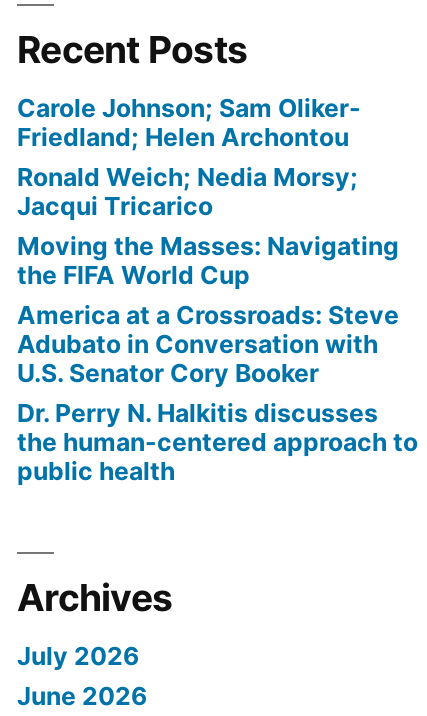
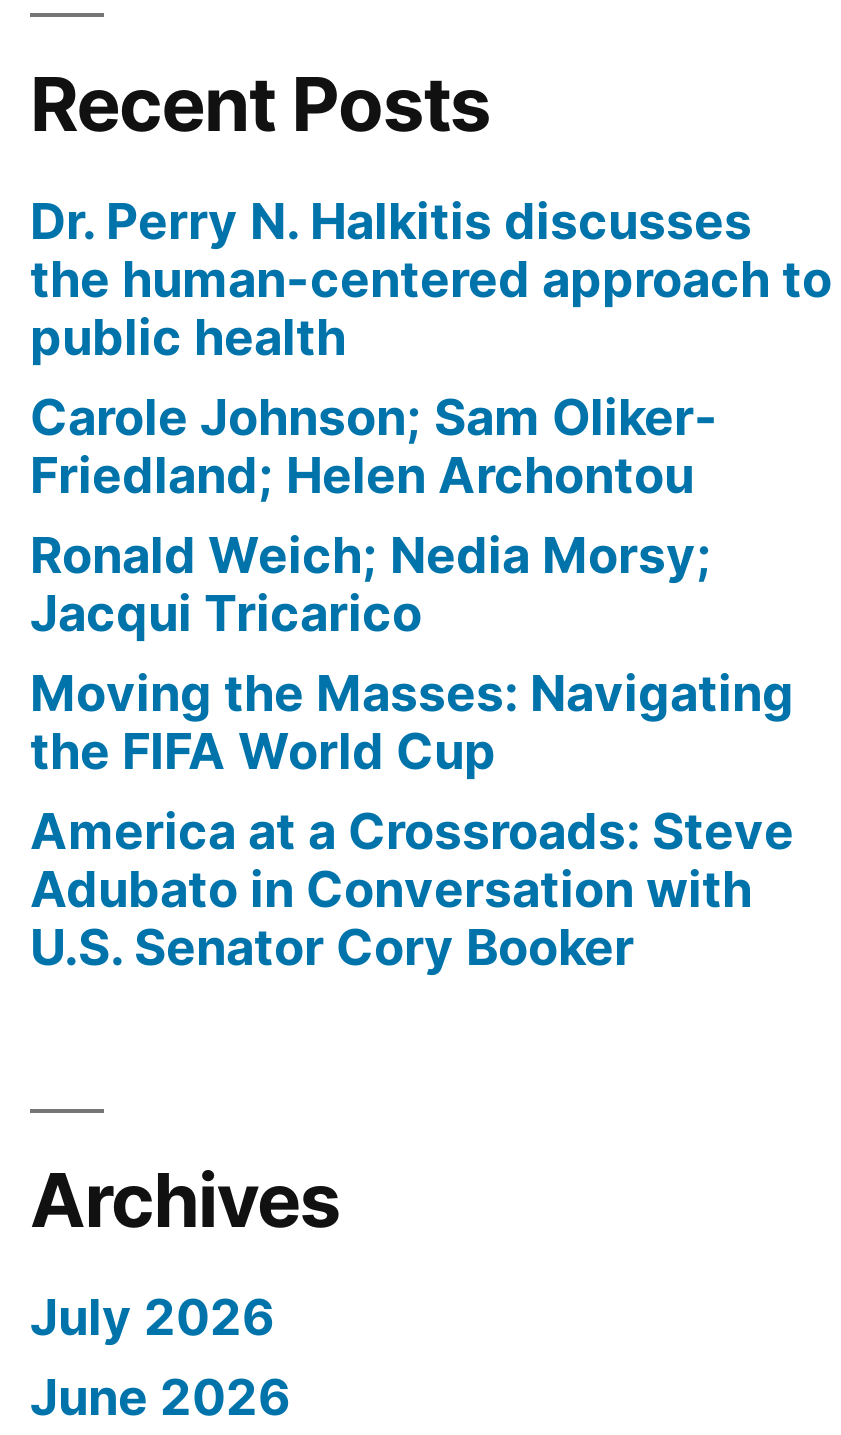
moved down: Carole Johnson; Sam Oliker- | Friedland; Helen Archontou | Ronald Weich; Nedia Morsy; | ... | Adubato in Conversation with | U.S. Senator Cory Booker

moved up: Dr. Perry N. Halkitis discusses | the human-centered approach to | public health
